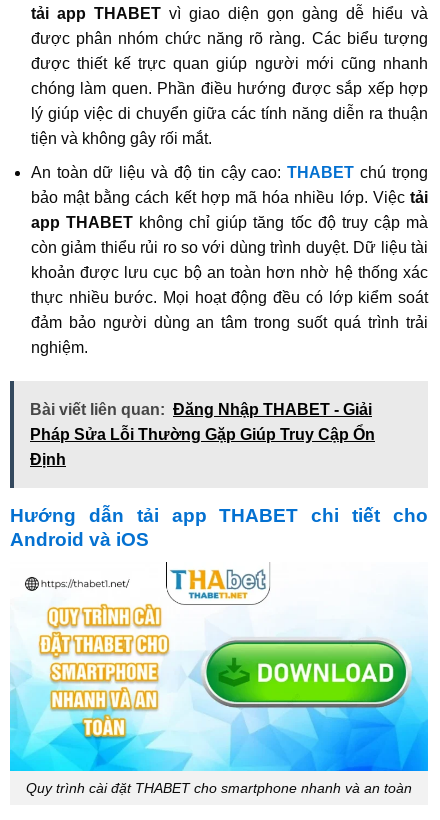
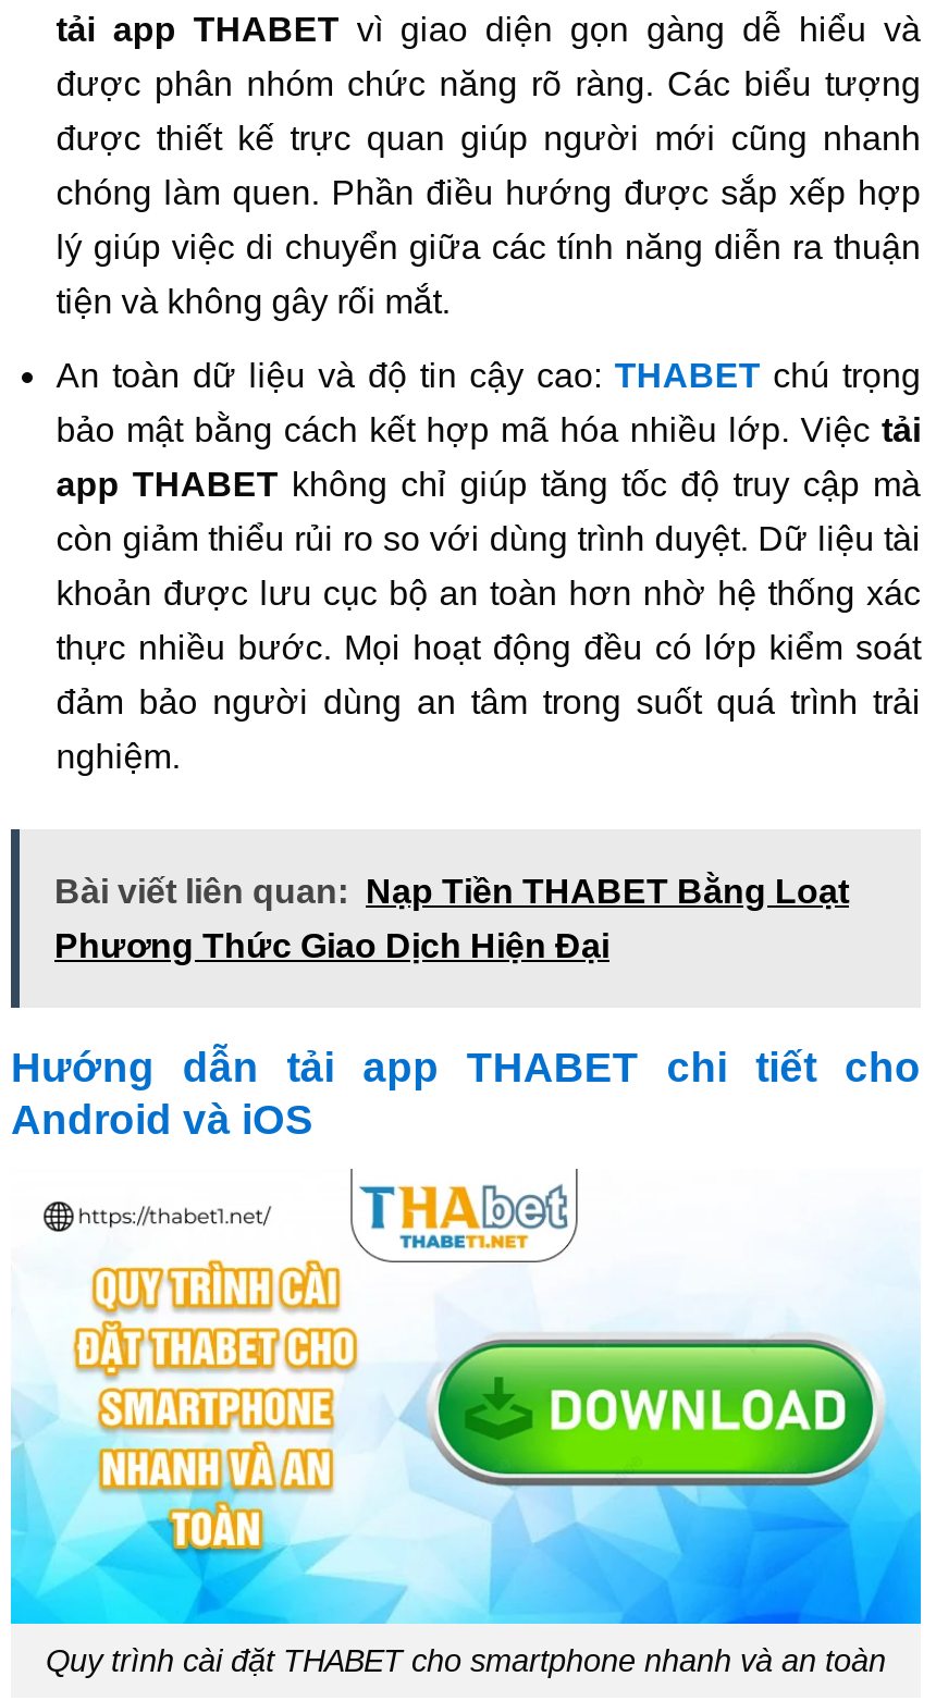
- Bài viết liên quan: Đăng Nhập THABET - Giải
- Pháp Sửa Lỗi Thường Gặp Giúp Truy Cập Ổn
- Định
+ Bài viết liên quan: Nạp Tiền THABET Bằng Loạt
+ Phương Thức Giao Dịch Hiện Đại
